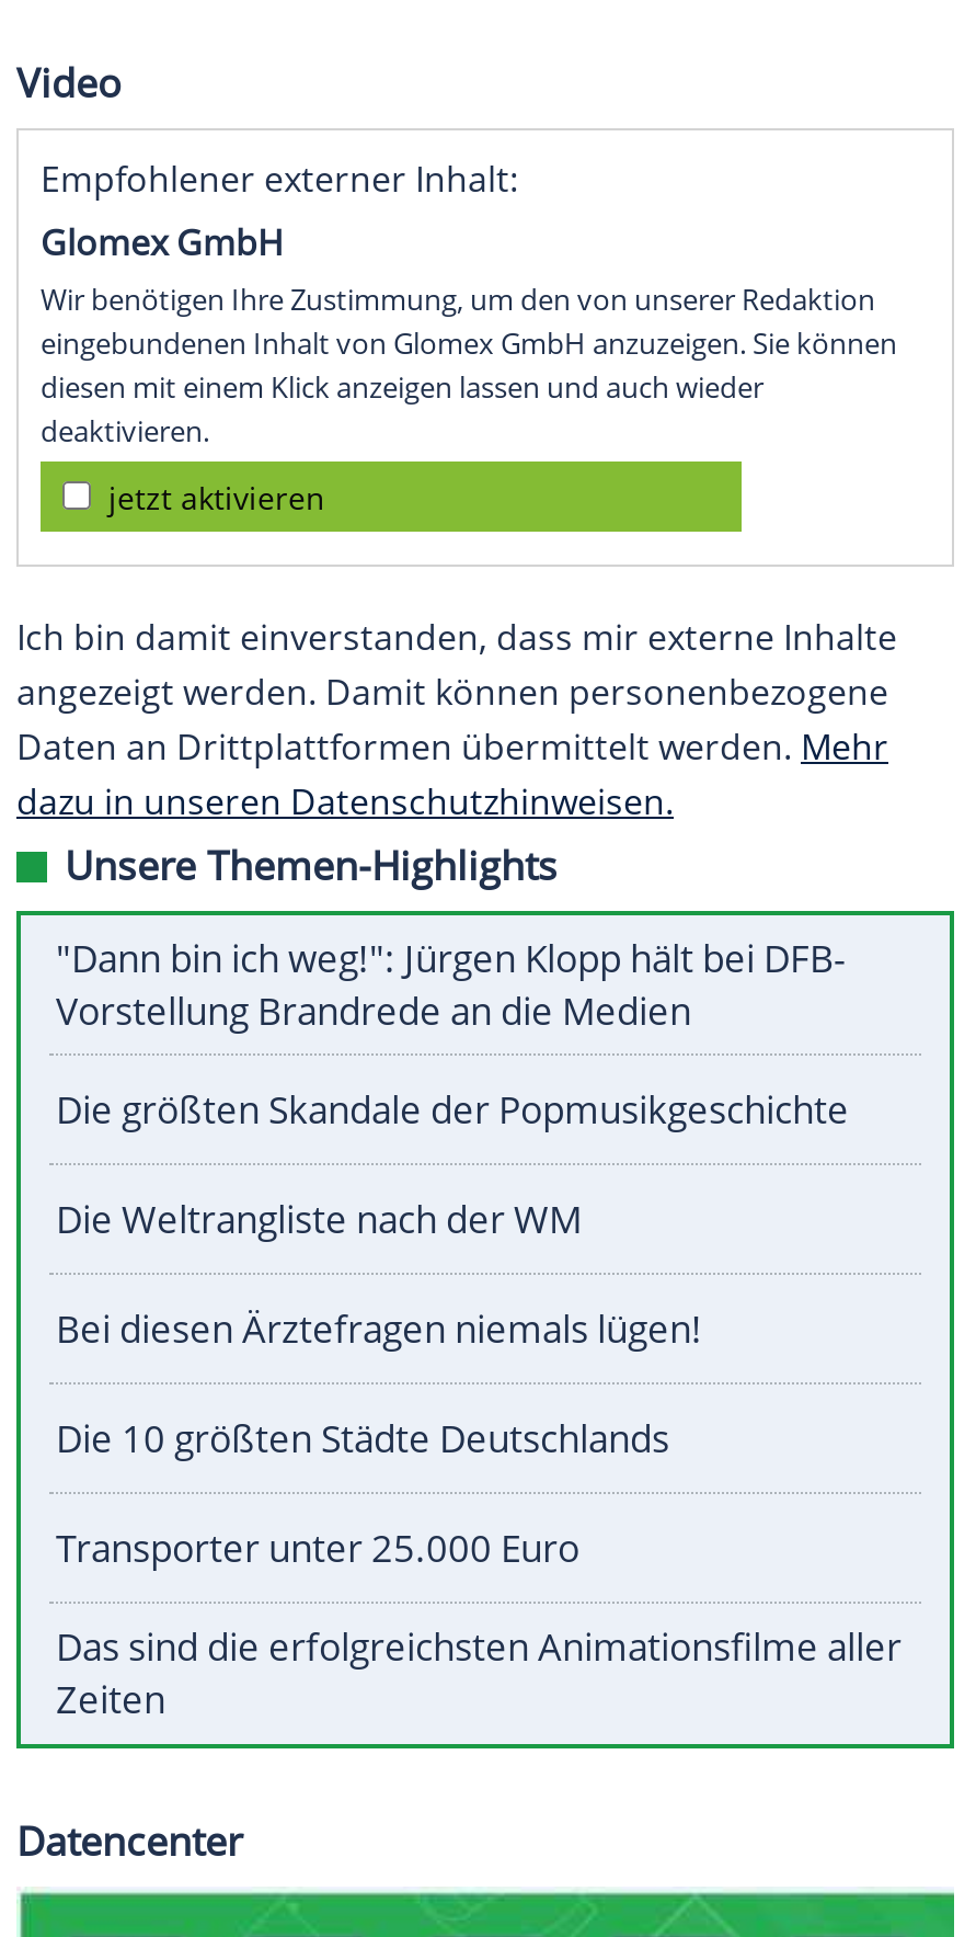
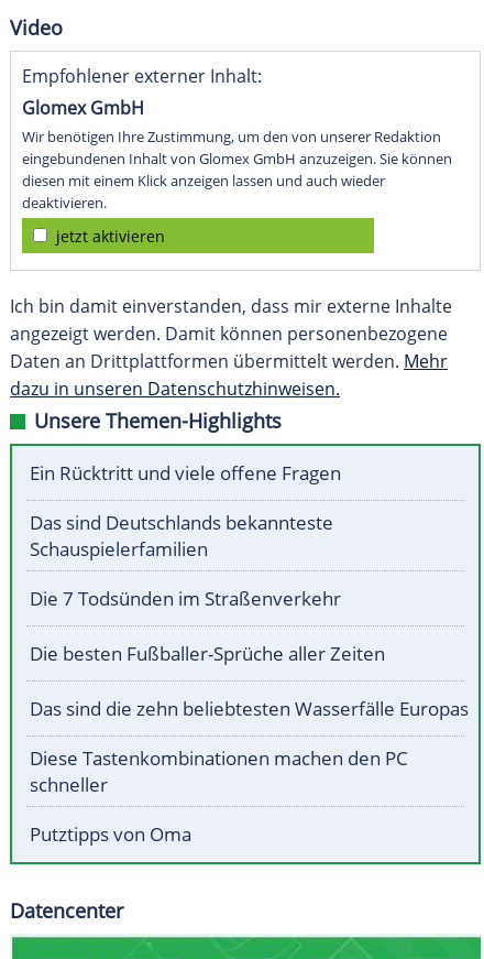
- "Dann bin ich weg!": Jürgen Klopp hält bei DFB-
- Vorstellung Brandrede an die Medien
+ Ein Rücktritt und viele offene Fragen

- Die größten Skandale der Popmusikgeschichte
+ Das sind Deutschlands bekannteste
+ Schauspielerfamilien

- Die Weltrangliste nach der WM
+ Die 7 Todsünden im Straßenverkehr

- Bei diesen Ärztefragen niemals lügen!
+ Die besten Fußballer-Sprüche aller Zeiten

- Die 10 größten Städte Deutschlands
+ Das sind die zehn beliebtesten Wasserfälle Europas

- Transporter unter 25.000 Euro
+ Diese Tastenkombinationen machen den PC
+ schneller

- Das sind die erfolgreichsten Animationsfilme aller
- Zeiten
+ Putztipps von Oma
